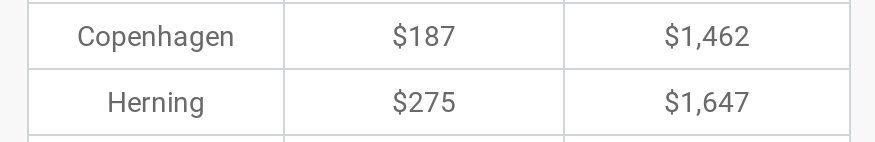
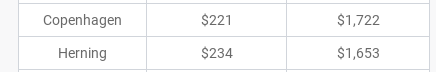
- $187
+ $221

- $1,462
+ $1,722

- $275
+ $234

- $1,647
+ $1,653
